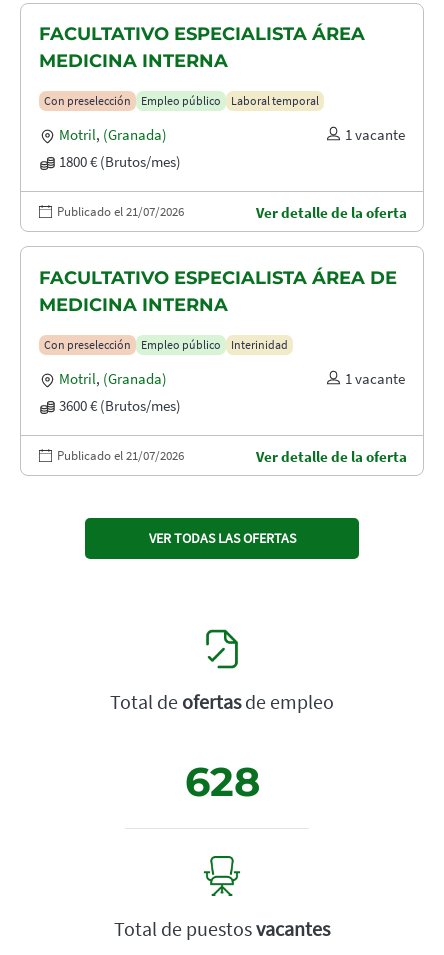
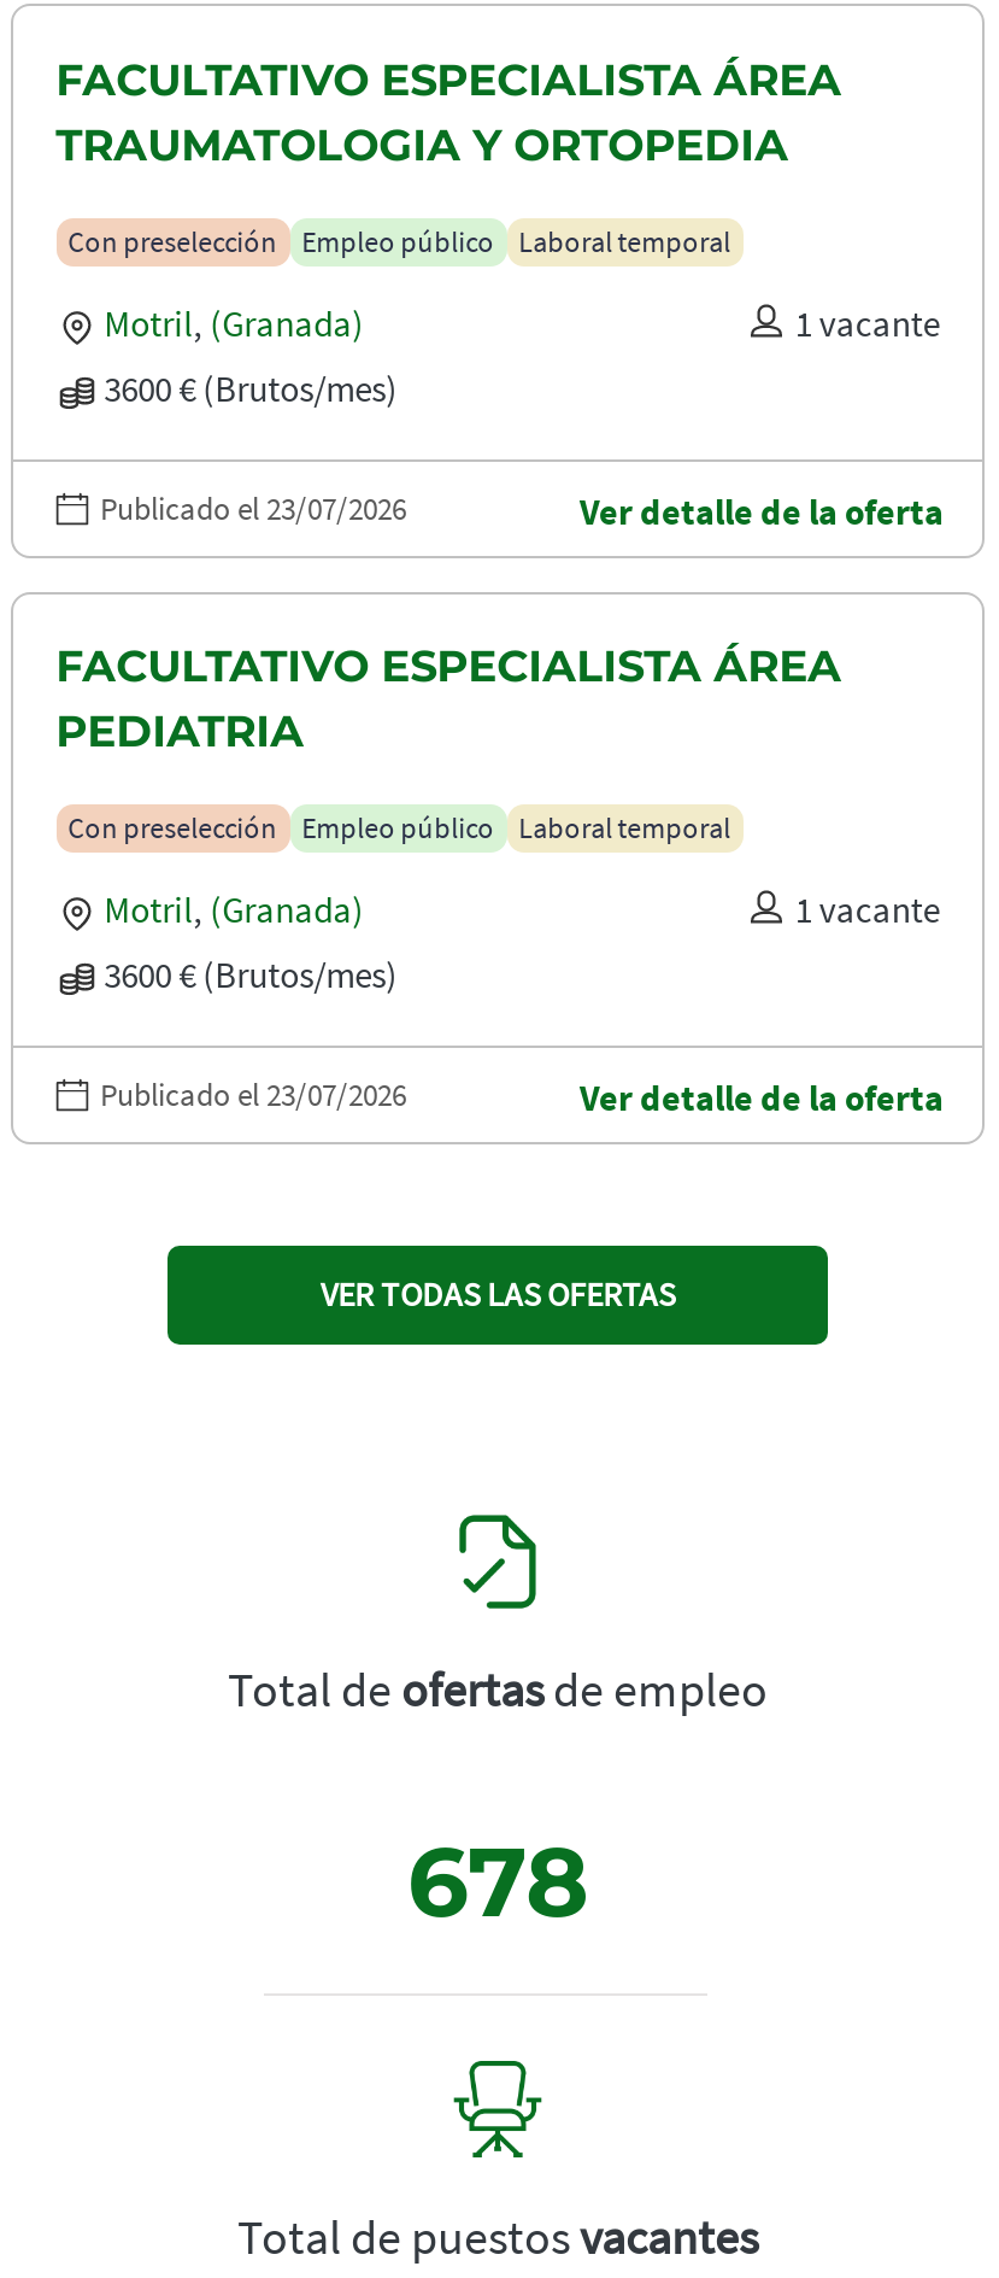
- MEDICINA INTERNA
+ TRAUMATOLOGIA Y ORTOPEDIA

- 1800 € (Brutos/mes)
+ 3600 € (Brutos/mes)

- Publicado el 21/07/2026
+ Publicado el 23/07/2026

- FACULTATIVO ESPECIALISTA ÁREA DE
- MEDICINA INTERNA
+ FACULTATIVO ESPECIALISTA ÁREA
+ PEDIATRIA

- Interinidad
+ Laboral temporal

- Publicado el 21/07/2026
+ Publicado el 23/07/2026

- 628
+ 678
